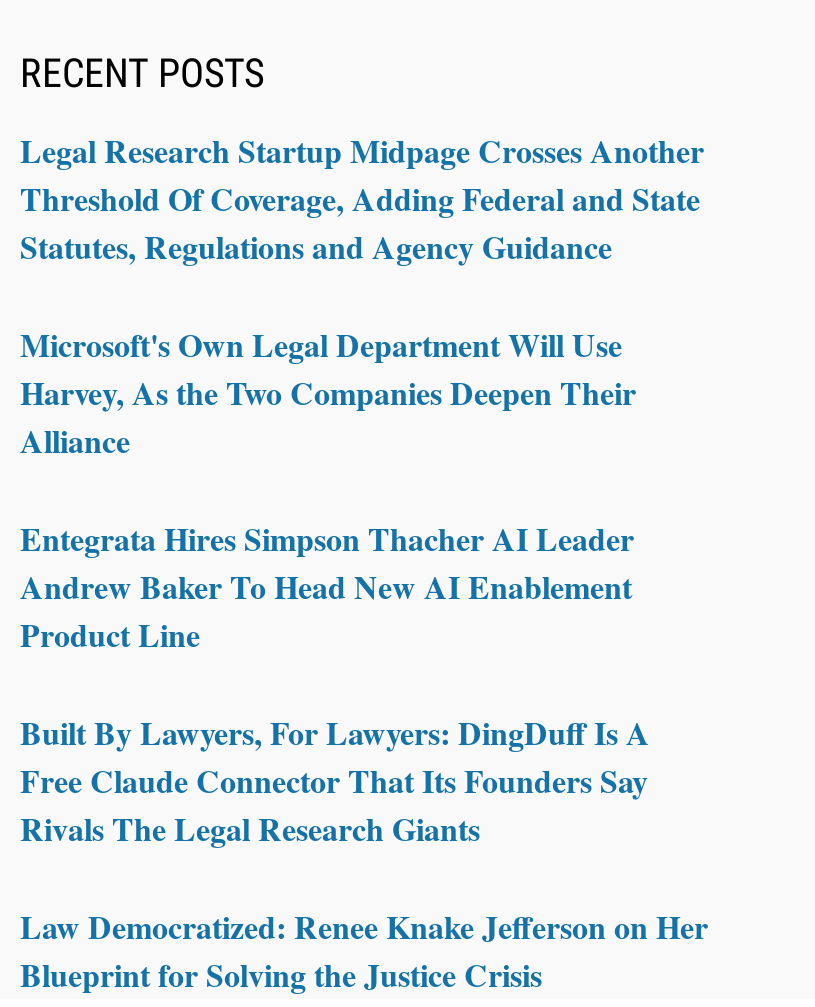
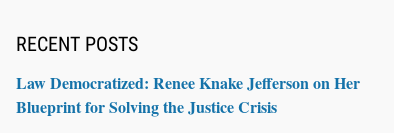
- Legal Research Startup Midpage Crosses Another
- Threshold Of Coverage, Adding Federal and State
- Statutes, Regulations and Agency Guidance
- Microsoft's Own Legal Department Will Use
- Harvey, As the Two Companies Deepen Their
- Alliance
- Entegrata Hires Simpson Thacher AI Leader
- Andrew Baker To Head New AI Enablement
- Product Line
- Built By Lawyers, For Lawyers: DingDuff Is A
- Free Claude Connector That Its Founders Say
- Rivals The Legal Research Giants
